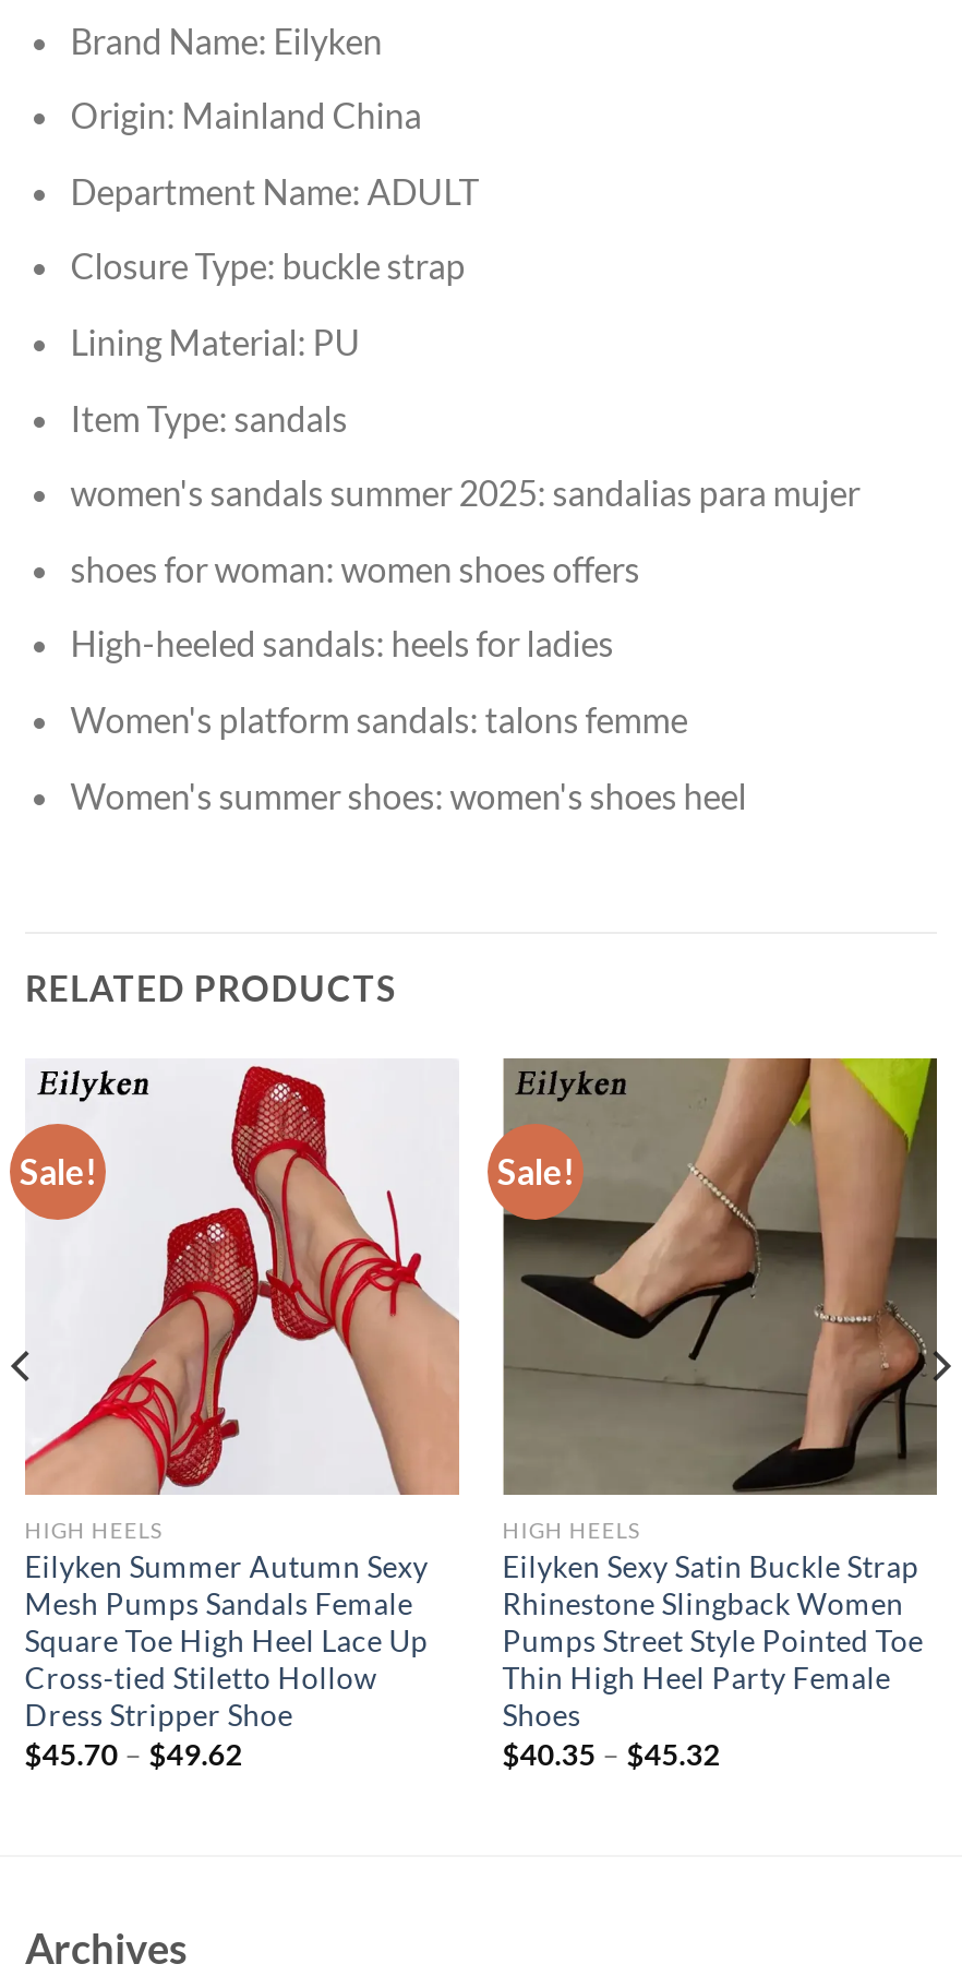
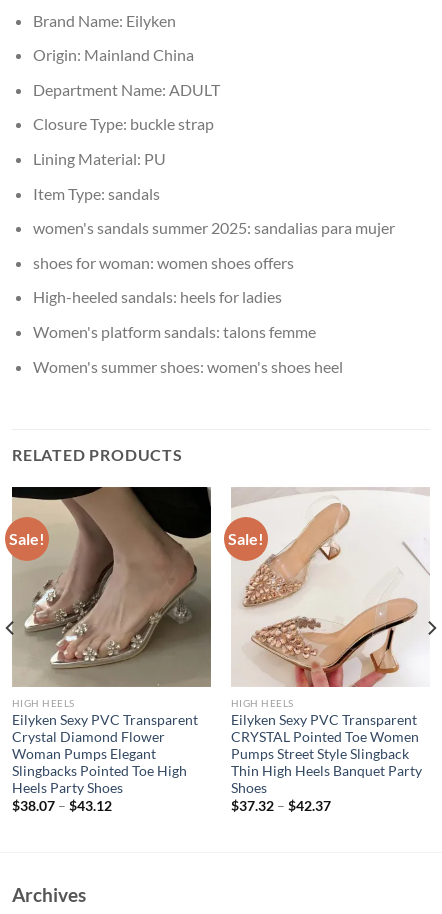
- [image]
- Eilyken Summer Autumn Sexy
- Mesh Pumps Sandals Female
- Square Toe High Heel Lace Up
- Cross-tied Stiletto Hollow
- Dress Stripper Shoe
- $45.70 – $49.62
+ [image]
+ Eilyken Sexy PVC Transparent
+ Crystal Diamond Flower
+ Woman Pumps Elegant
+ Slingbacks Pointed Toe High
+ Heels Party Shoes
+ $38.07 – $43.12

- [image]
- Eilyken Sexy Satin Buckle Strap
- Rhinestone Slingback Women
- Pumps Street Style Pointed Toe
- Thin High Heel Party Female
+ [image]
+ Eilyken Sexy PVC Transparent
+ CRYSTAL Pointed Toe Women
+ Pumps Street Style Slingback
+ Thin High Heels Banquet Party

- $40.35 – $45.32
+ $37.32 – $42.37
